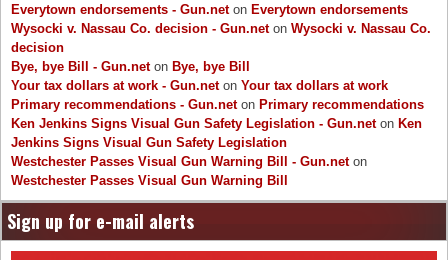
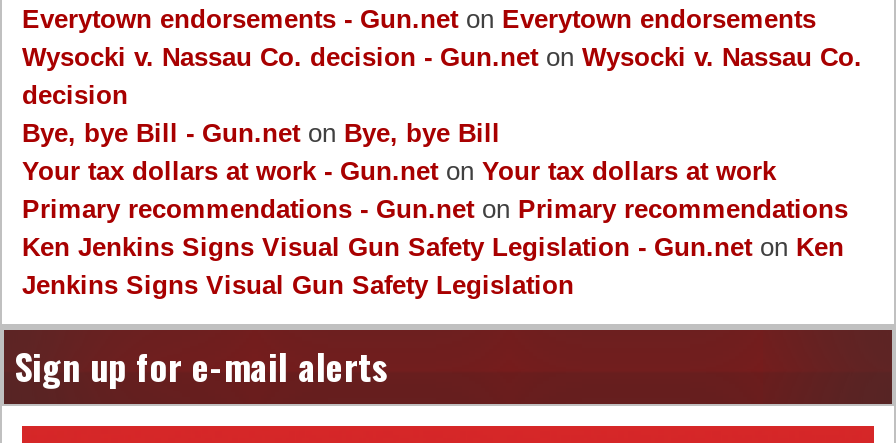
- Westchester Passes Visual Gun Warning Bill - Gun.net on
- Westchester Passes Visual Gun Warning Bill
